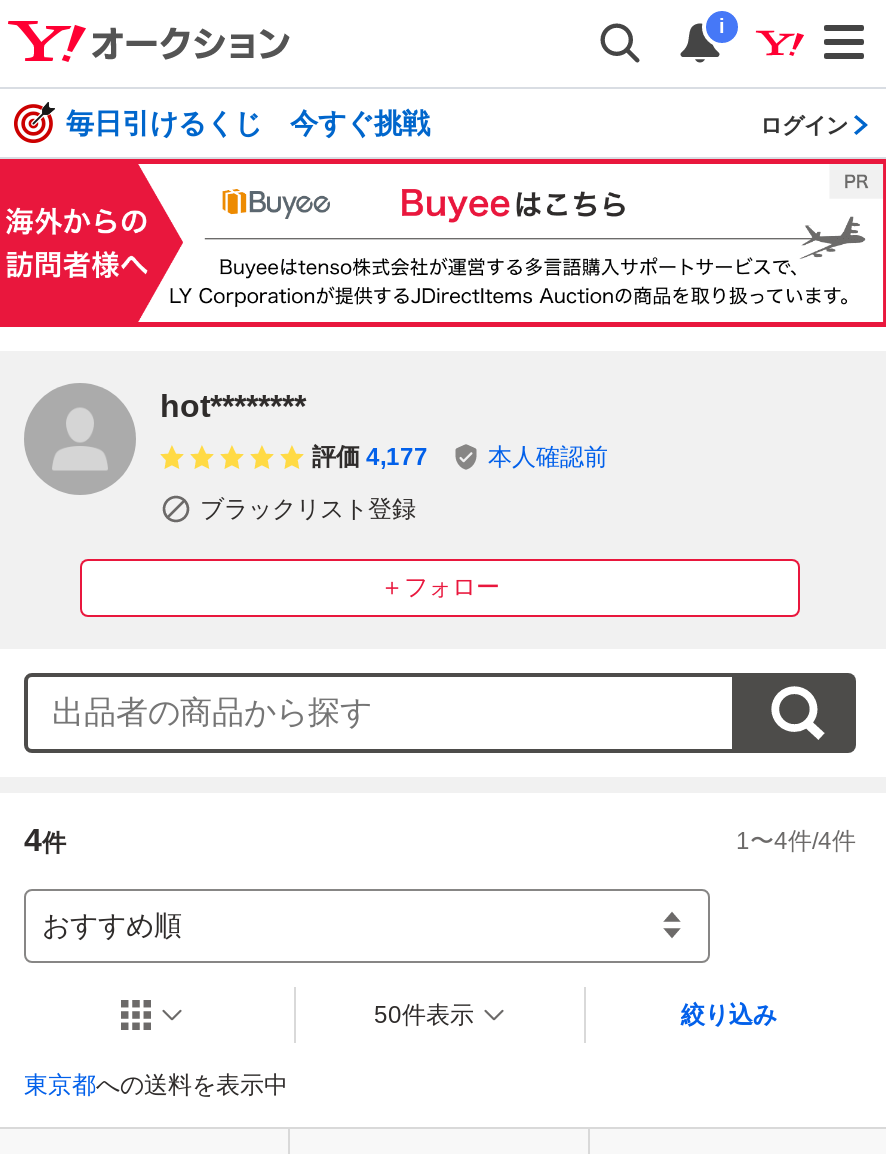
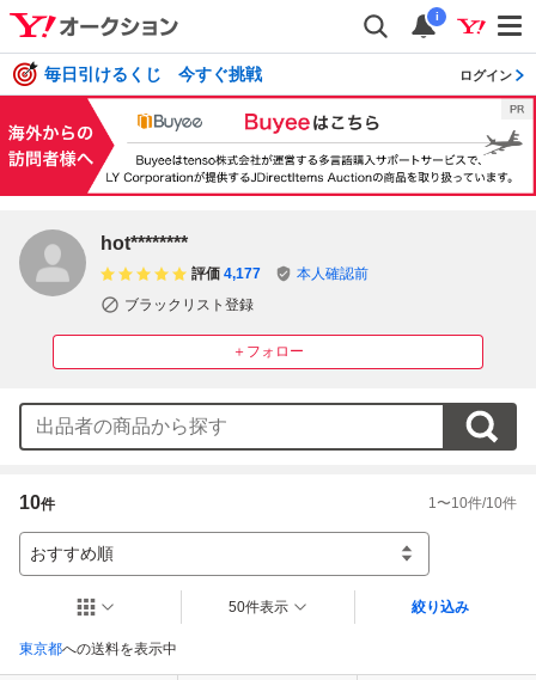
- 4件
+ 10件

- 1〜4件/4件
+ 1〜10件/10件
